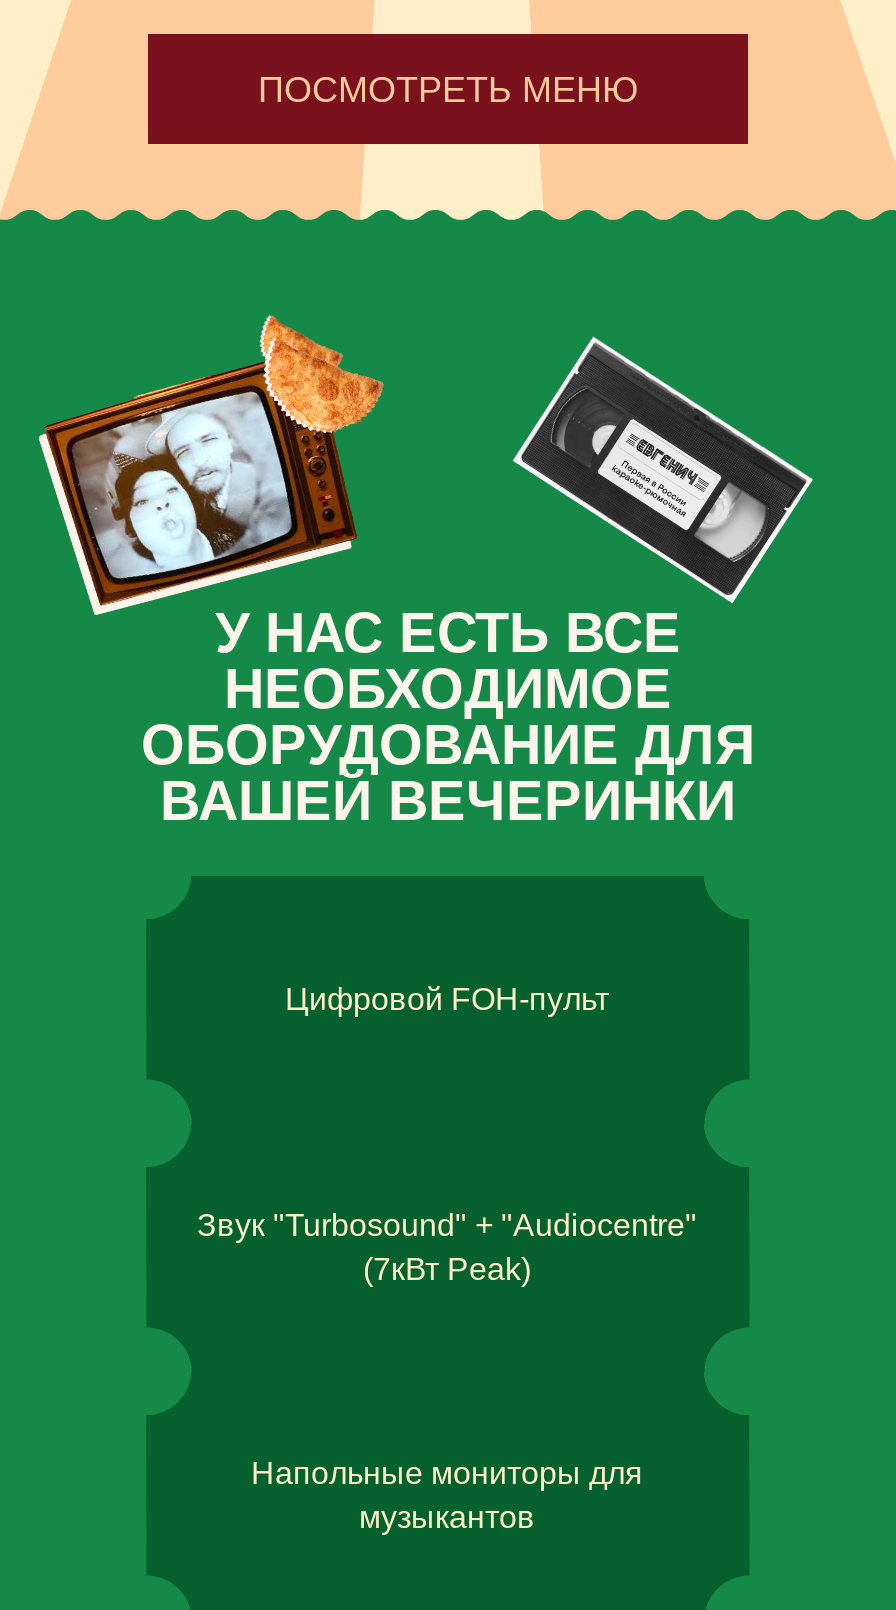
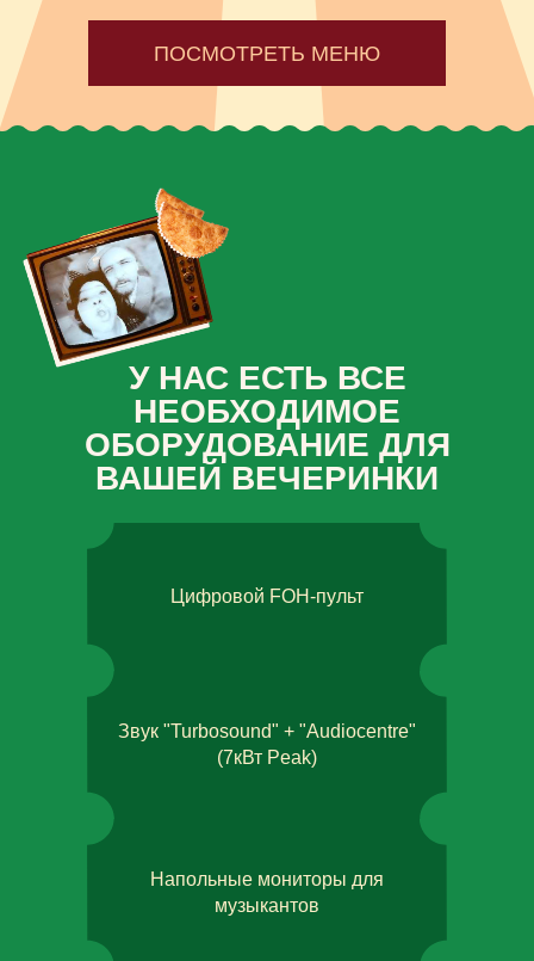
- [image]
